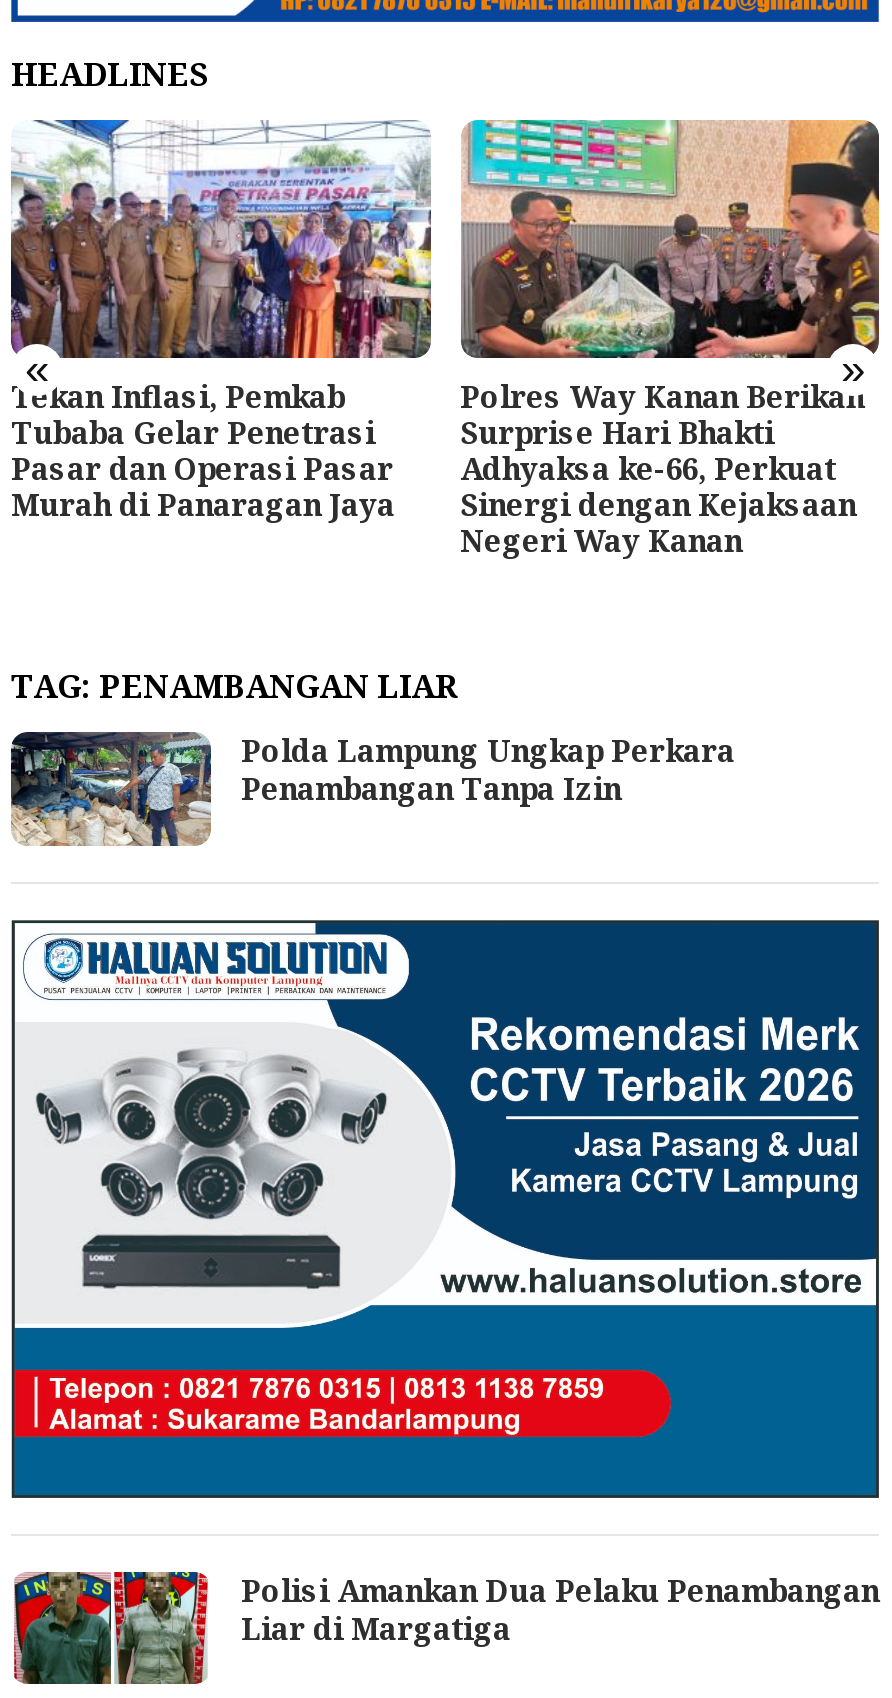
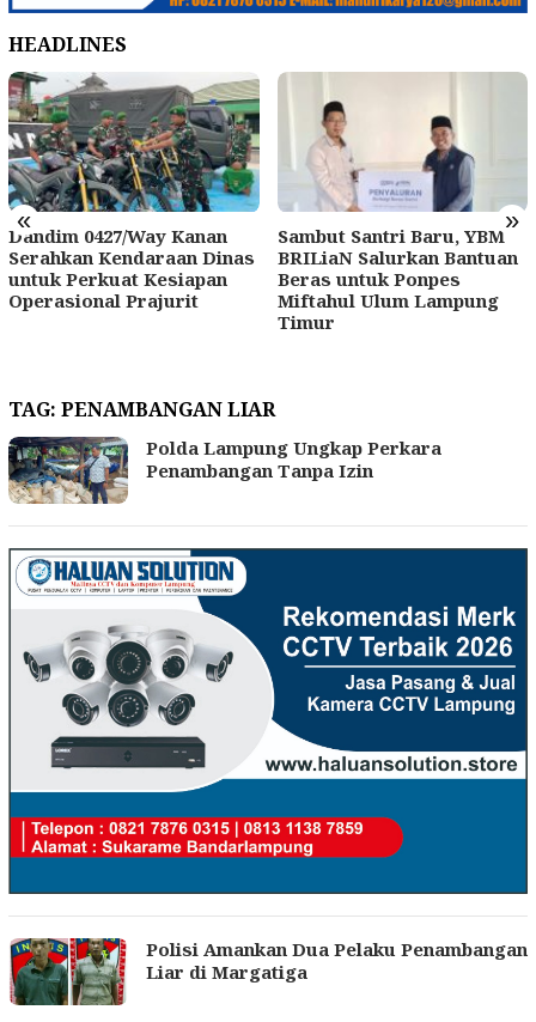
- [image]
- Tekan Inflasi, Pemkab
- Tubaba Gelar Penetrasi
- Pasar dan Operasi Pasar
- Murah di Panaragan Jaya
+ [image]
+ Dandim 0427/Way Kanan
+ Serahkan Kendaraan Dinas
+ untuk Perkuat Kesiapan
+ Operasional Prajurit

- [image]
- Polres Way Kanan Berikan
- Surprise Hari Bhakti
- Adhyaksa ke-66, Perkuat
- Sinergi dengan Kejaksaan
- Negeri Way Kanan
+ [image]
+ Sambut Santri Baru, YBM
+ BRILiaN Salurkan Bantuan
+ Beras untuk Ponpes
+ Miftahul Ulum Lampung
+ Timur
